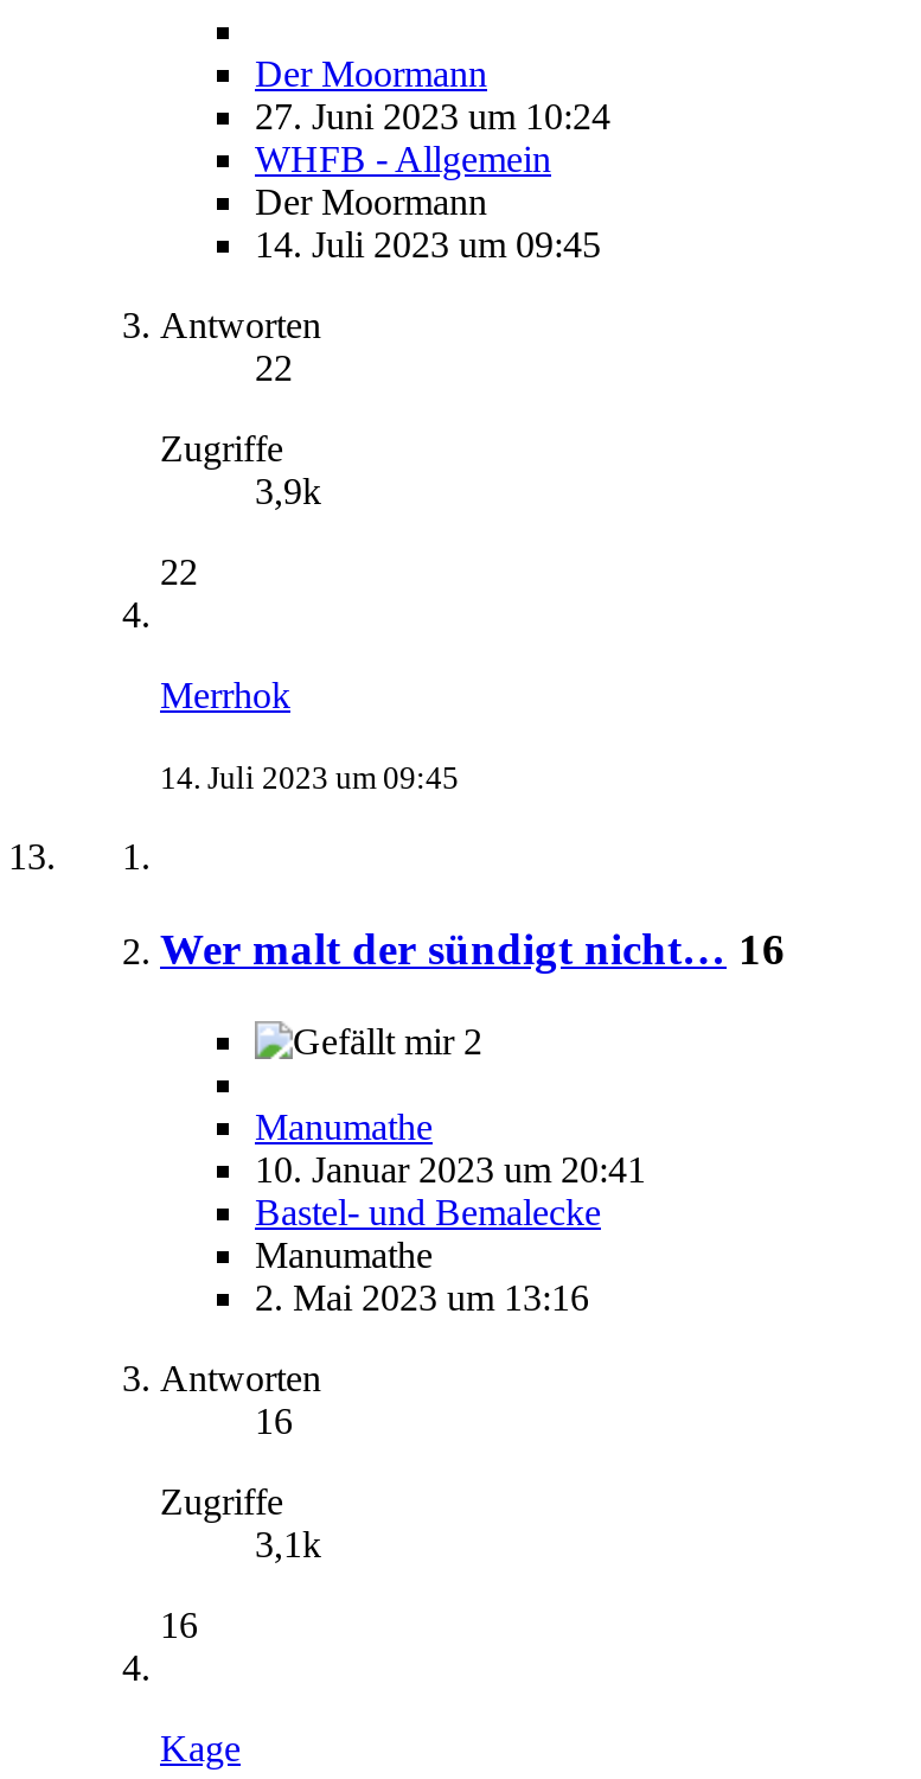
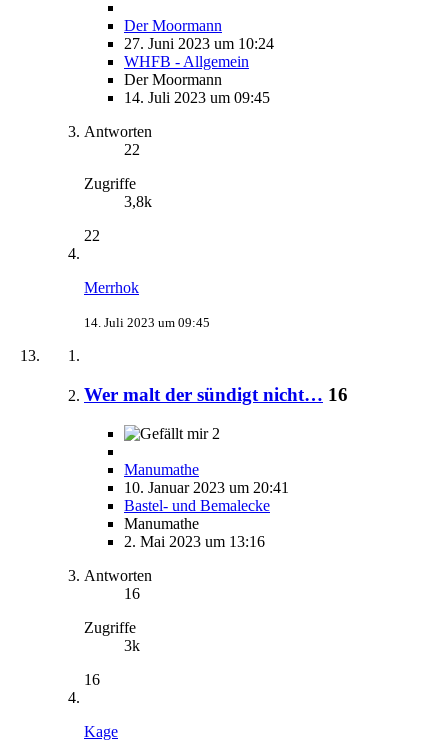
- 3,9k
+ 3,8k

- 3,1k
+ 3k
